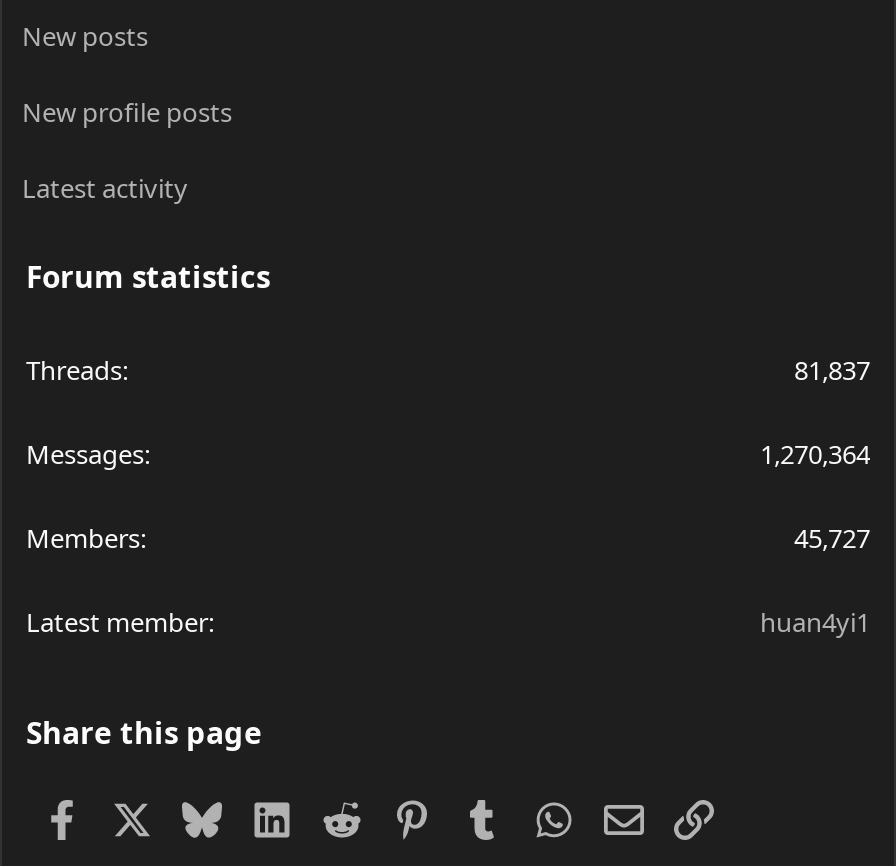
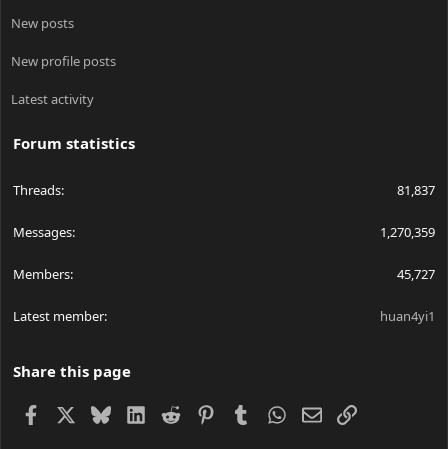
- 1,270,364
+ 1,270,359
